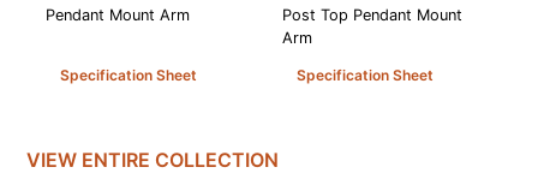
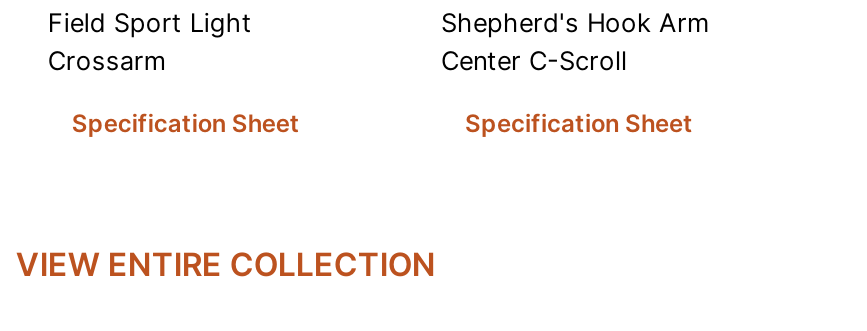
- Pendant Mount Arm
+ Field Sport Light
+ Crossarm

- Post Top Pendant Mount
- Arm
+ Shepherd's Hook Arm
+ Center C-Scroll
